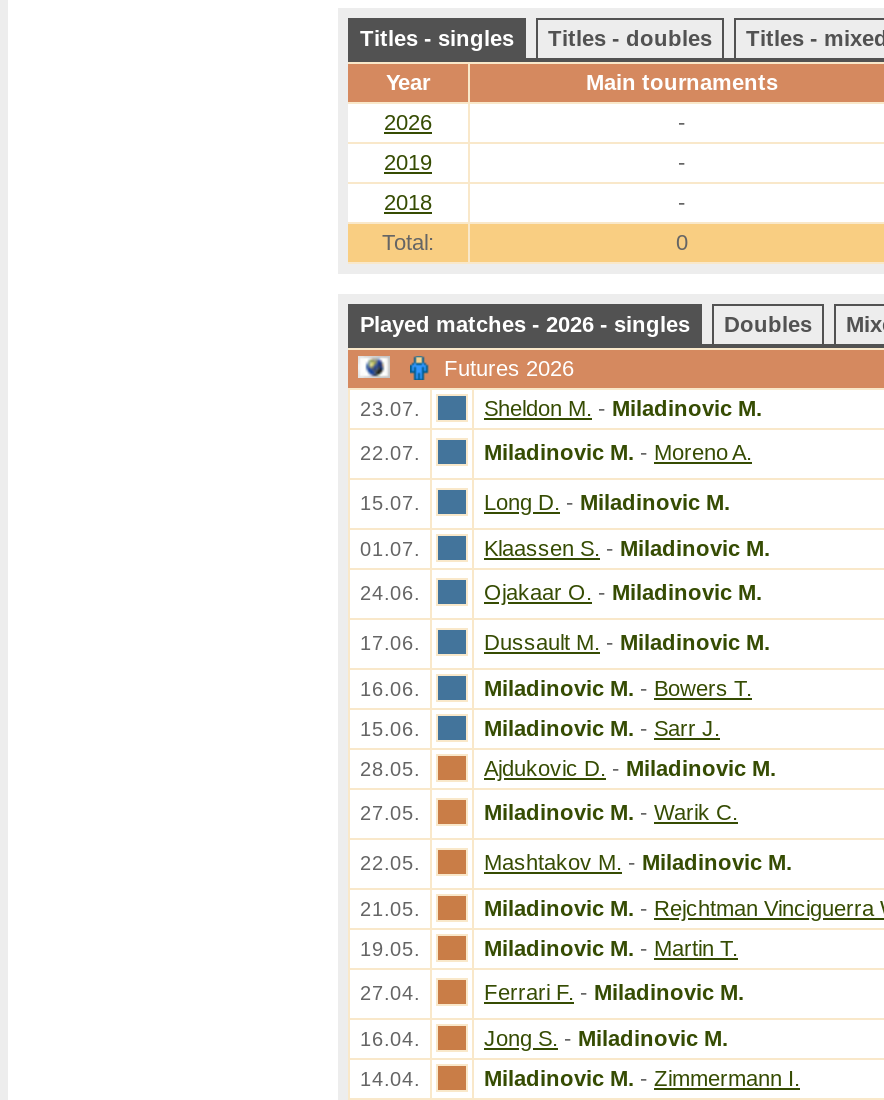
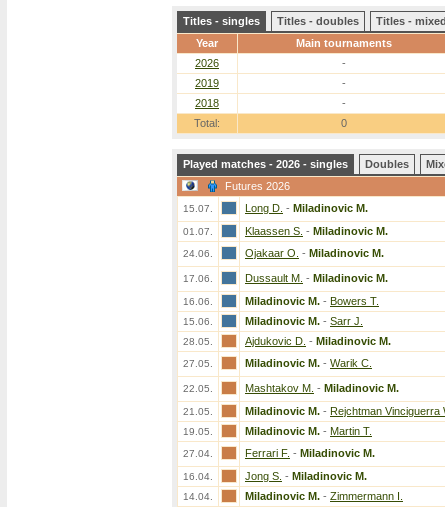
- 23.07.
- Sheldon M. - Miladinovic M.
- 22.07.
- Miladinovic M. - Moreno A.
